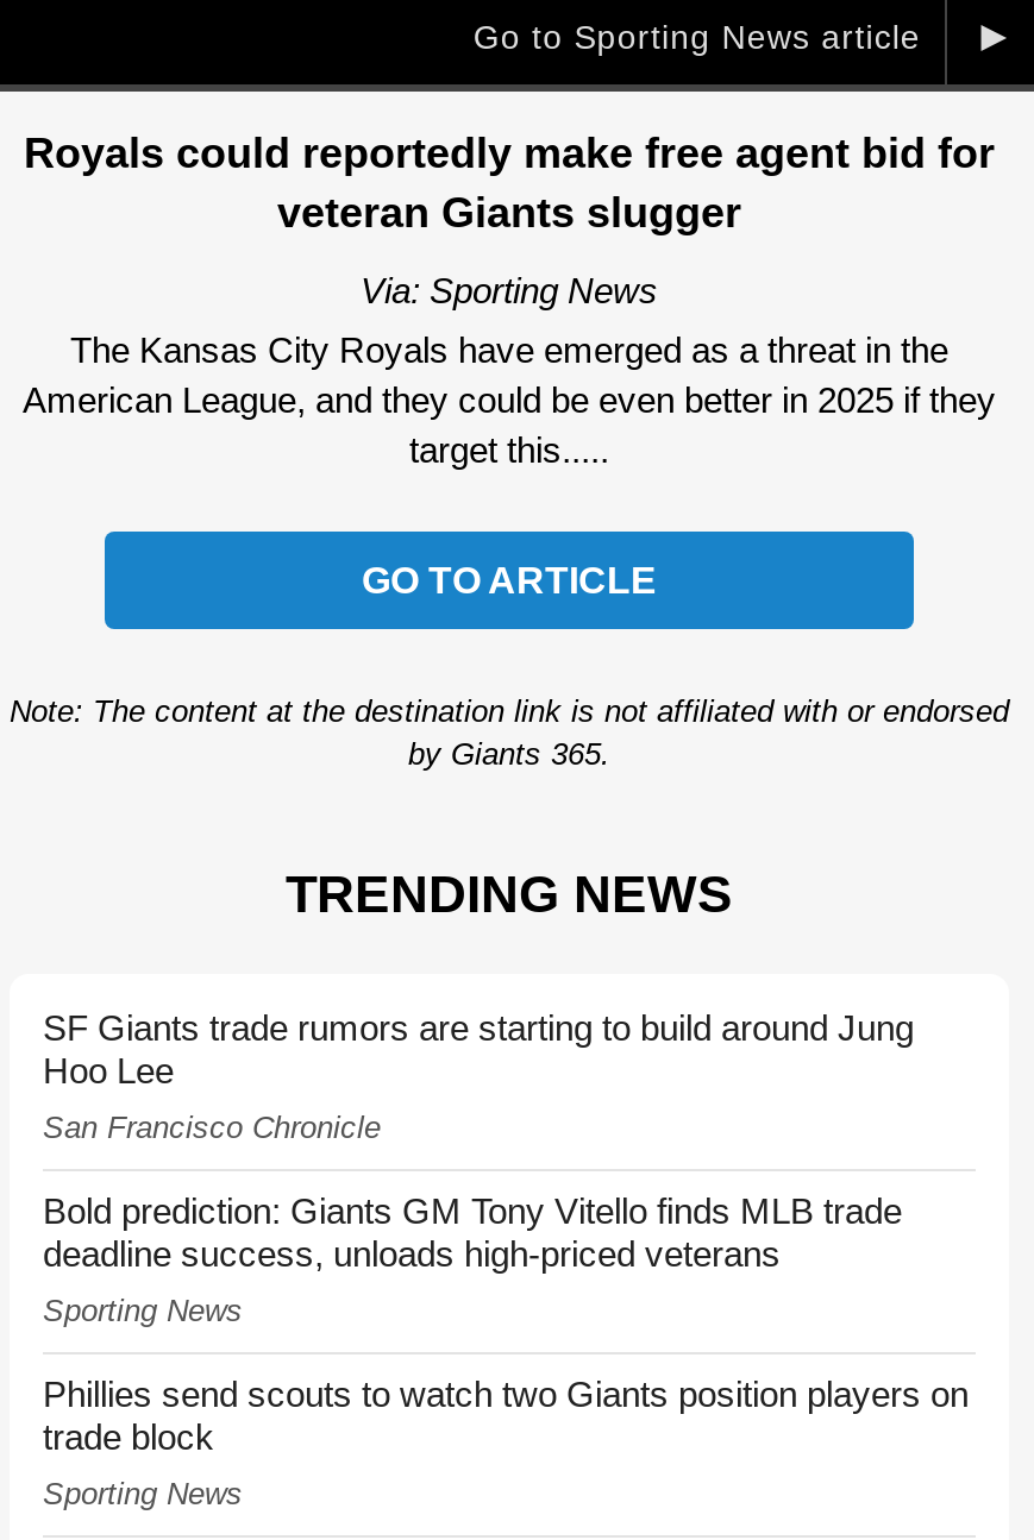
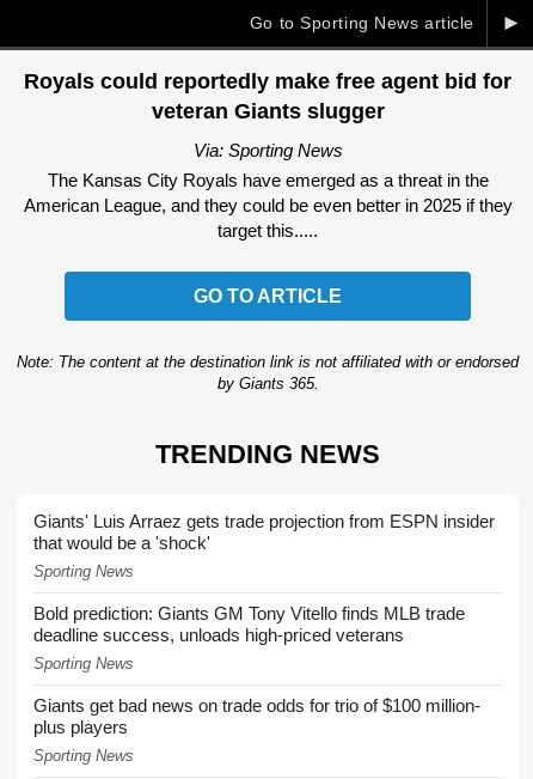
- SF Giants trade rumors are starting to build around Jung
- Hoo Lee
+ Giants' Luis Arraez gets trade projection from ESPN insider
+ that would be a 'shock'

- San Francisco Chronicle
+ Sporting News

- Phillies send scouts to watch two Giants position players on
- trade block
+ Giants get bad news on trade odds for trio of $100 million-
+ plus players
